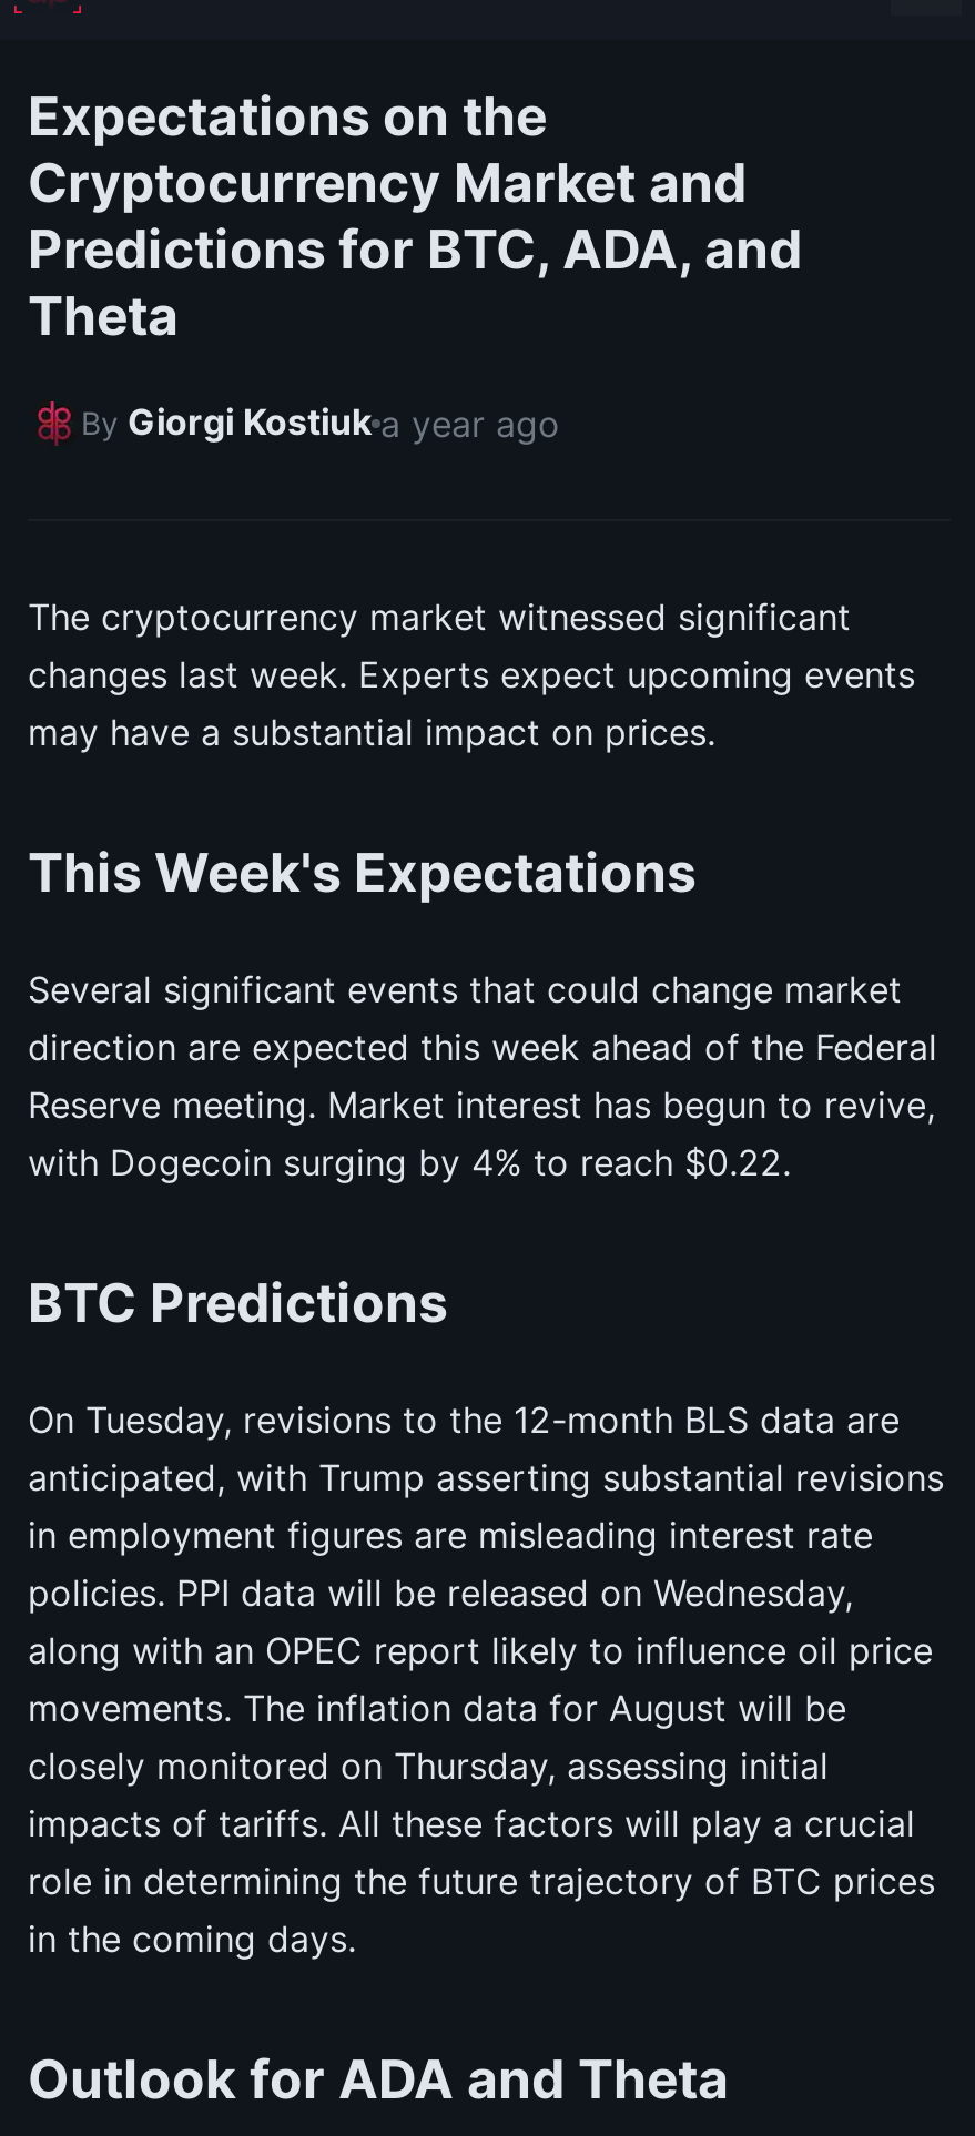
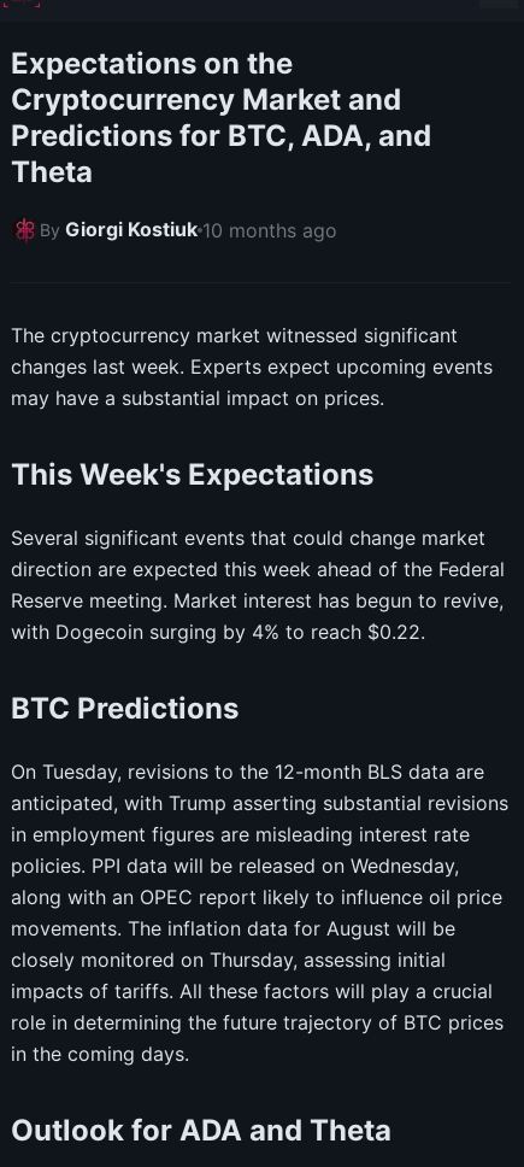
- By Giorgi Kostiuk a year ago
+ By Giorgi Kostiuk 10 months ago
